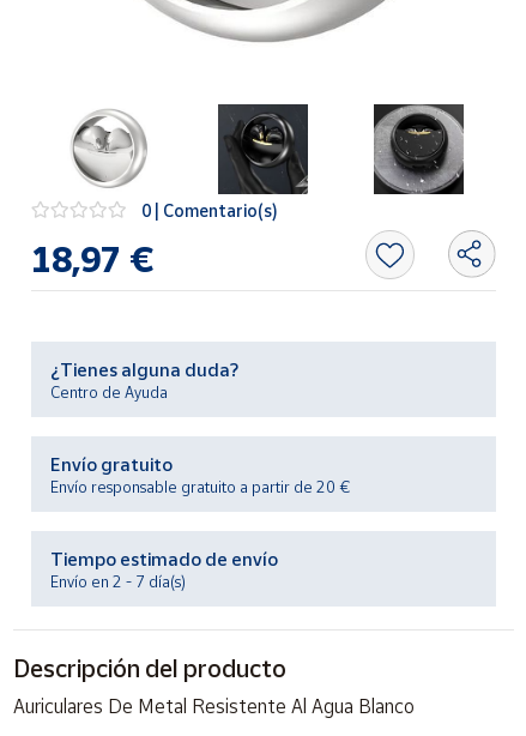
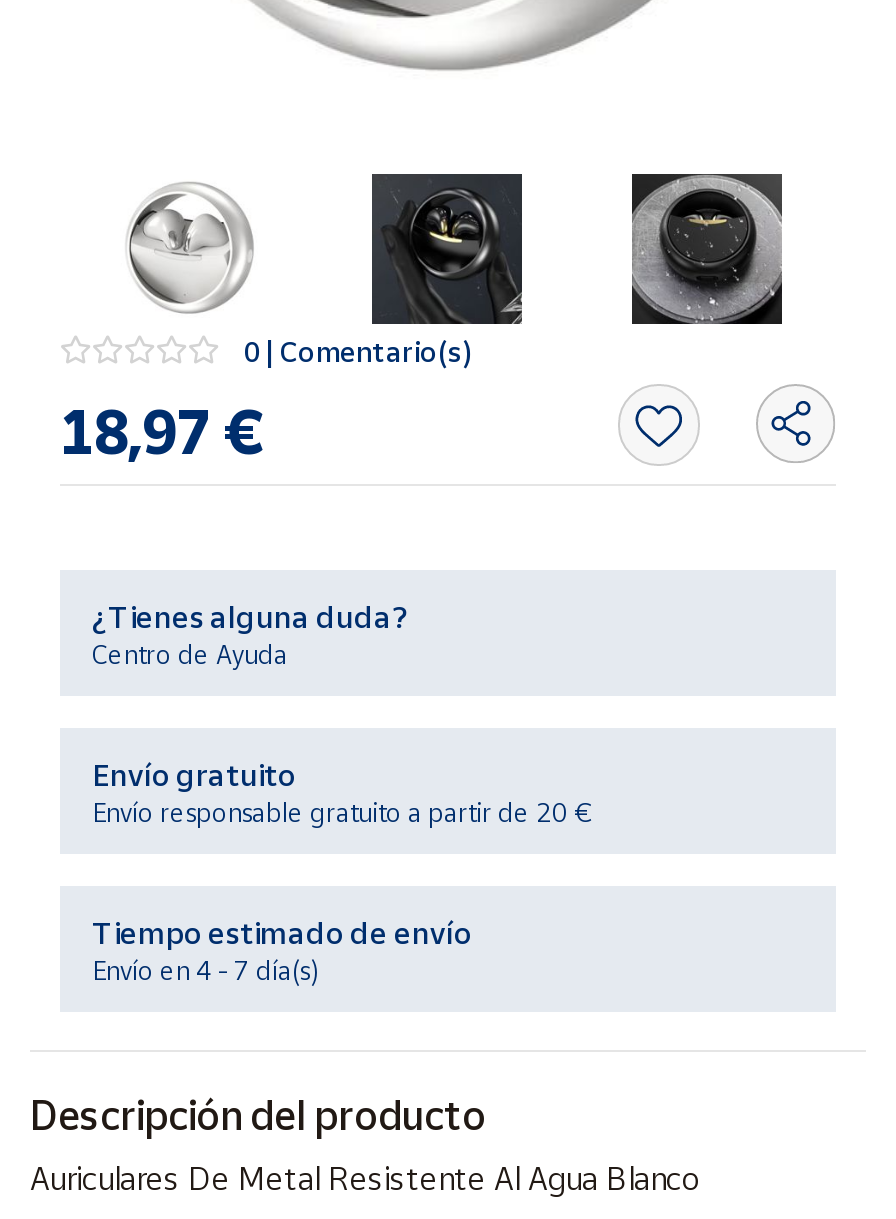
- Envío en 2 - 7 día(s)
+ Envío en 4 - 7 día(s)
